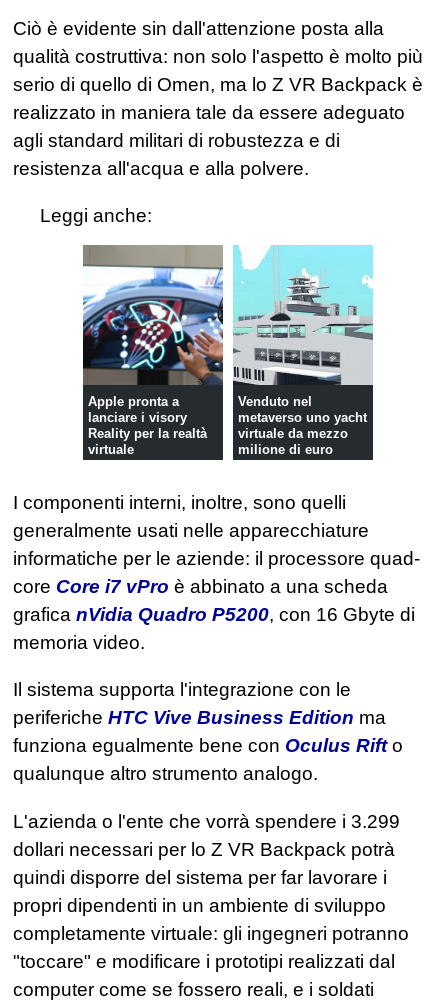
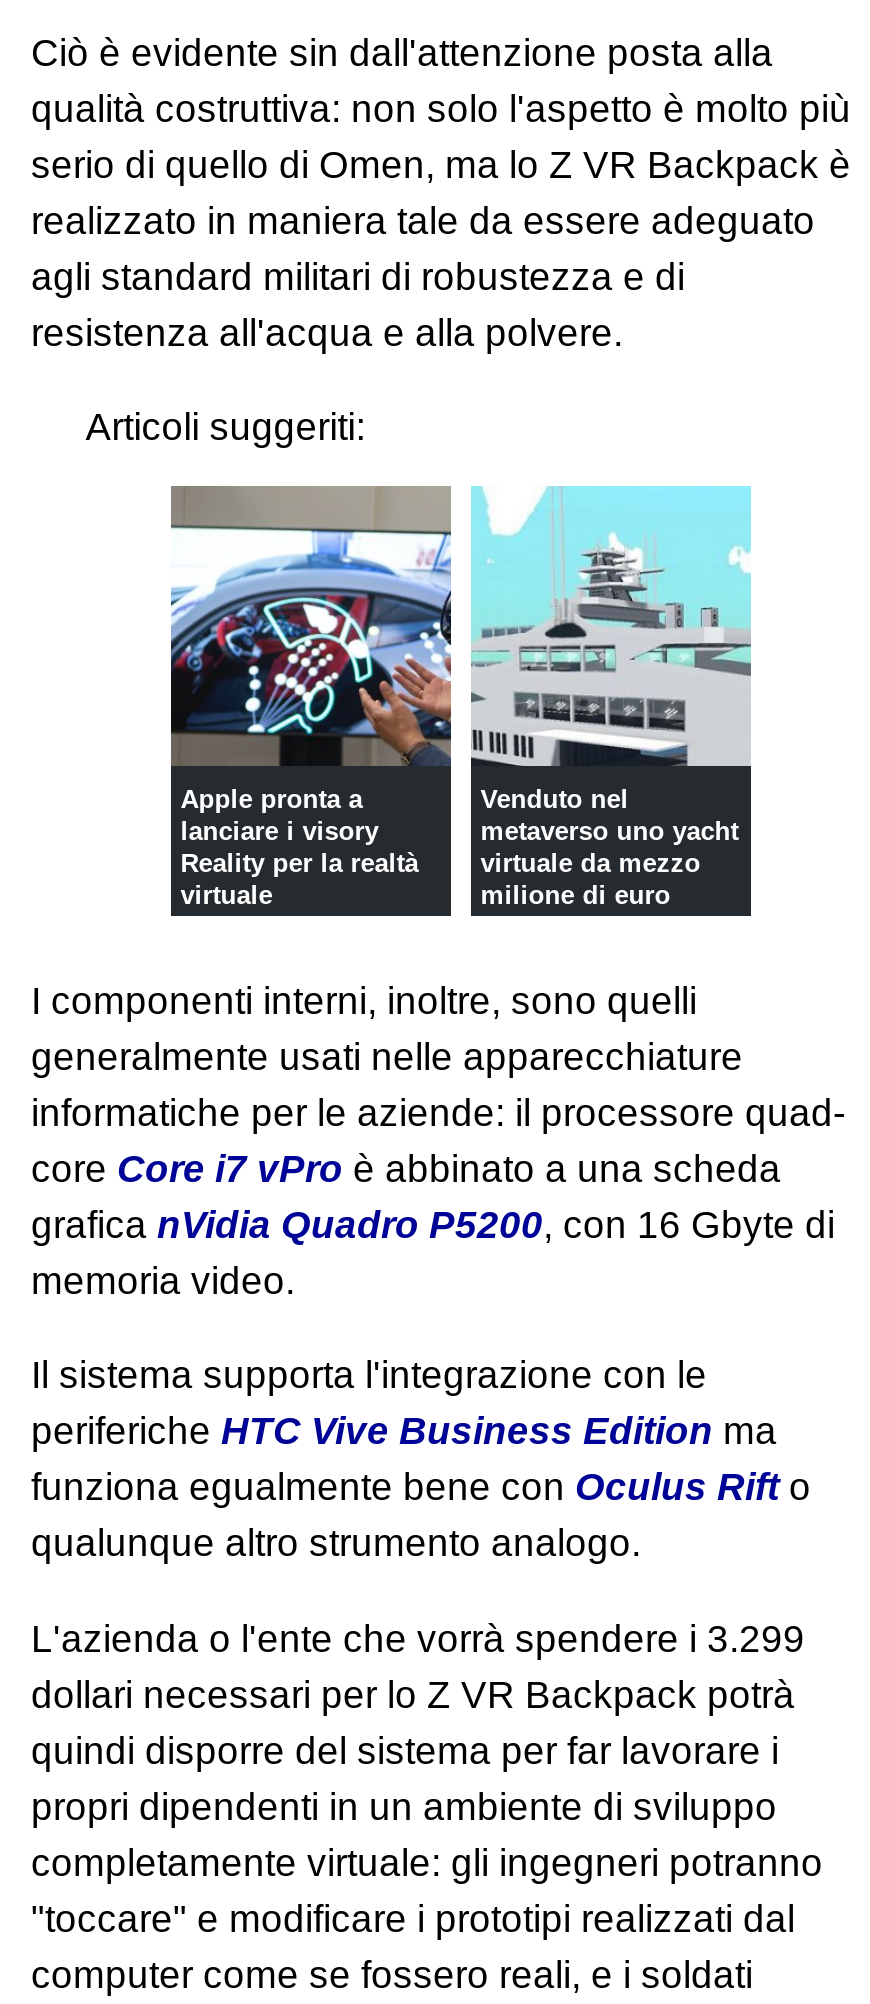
- Leggi anche:
+ Articoli suggeriti:
